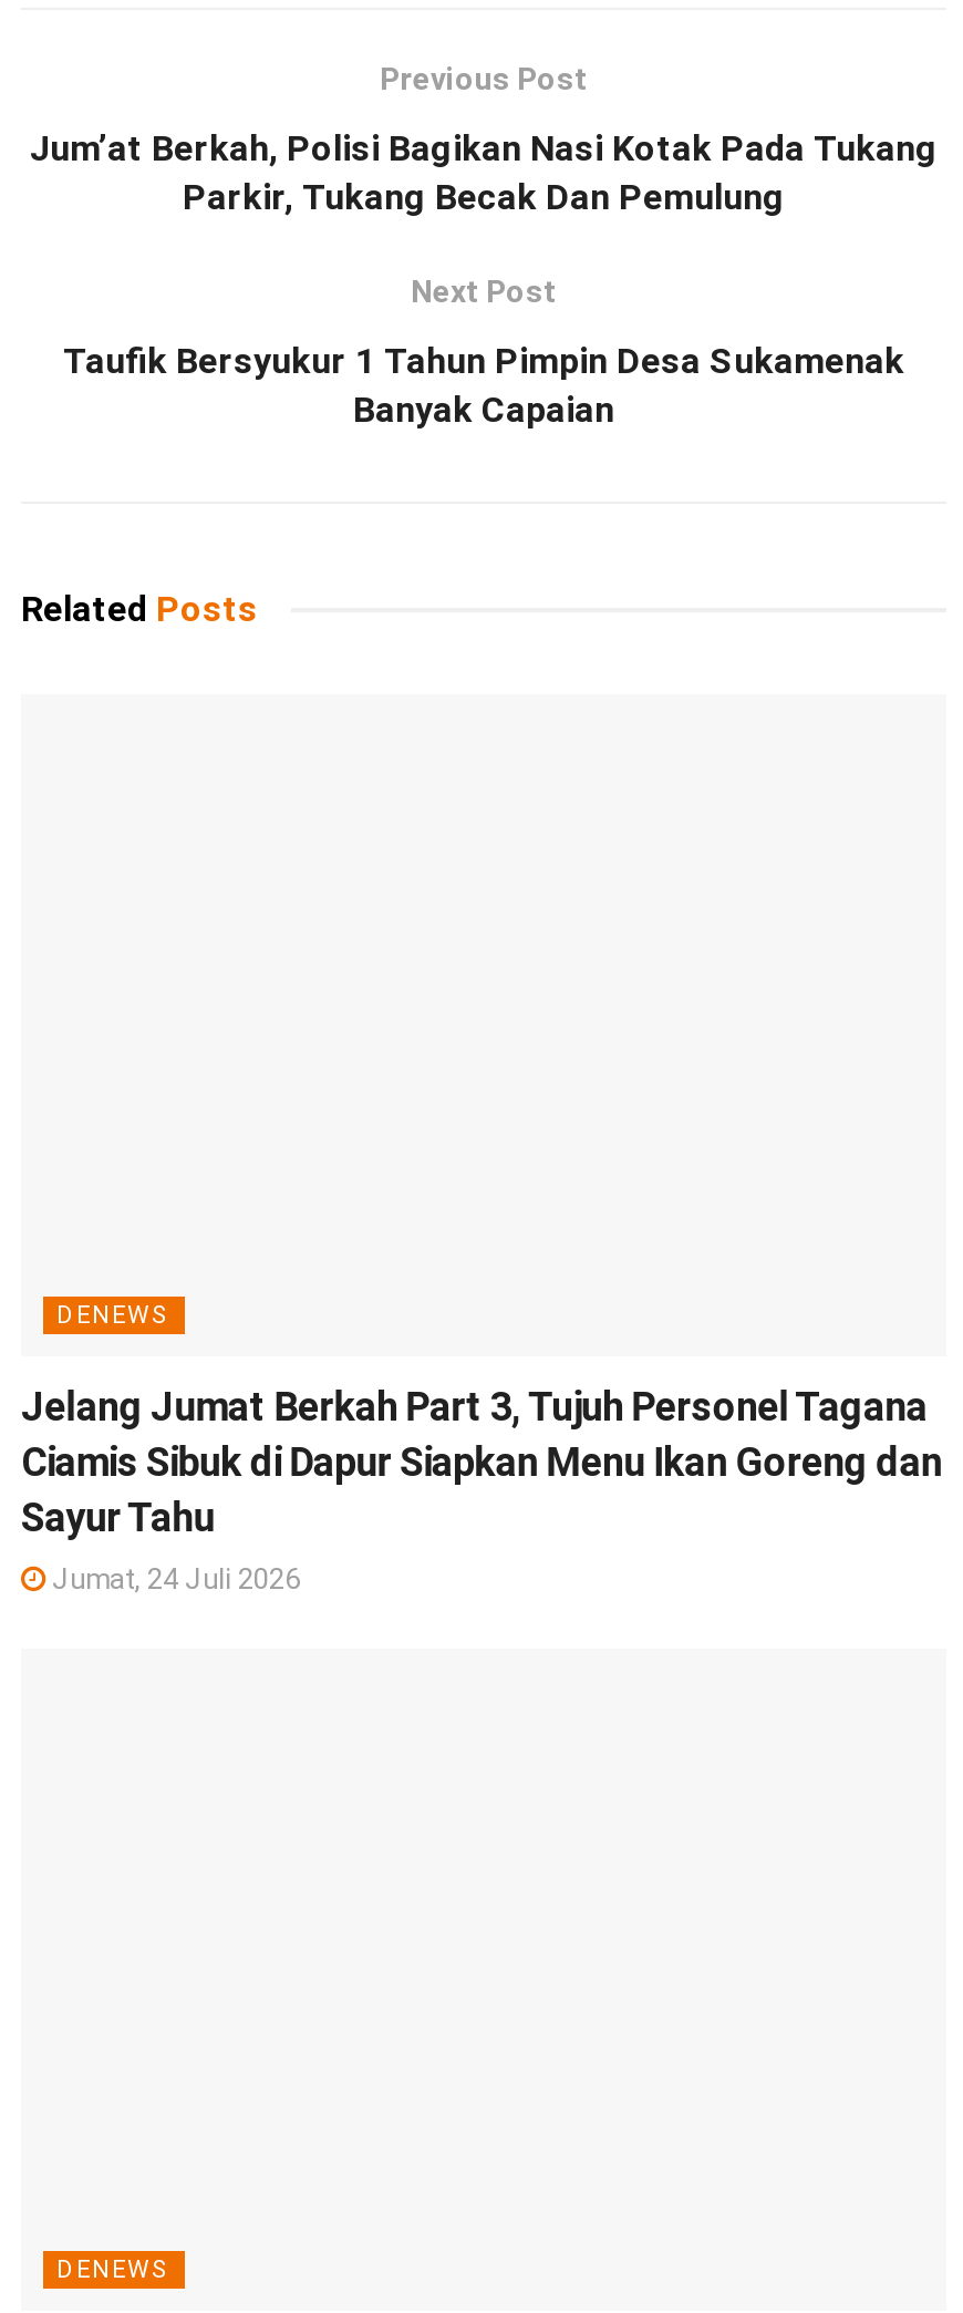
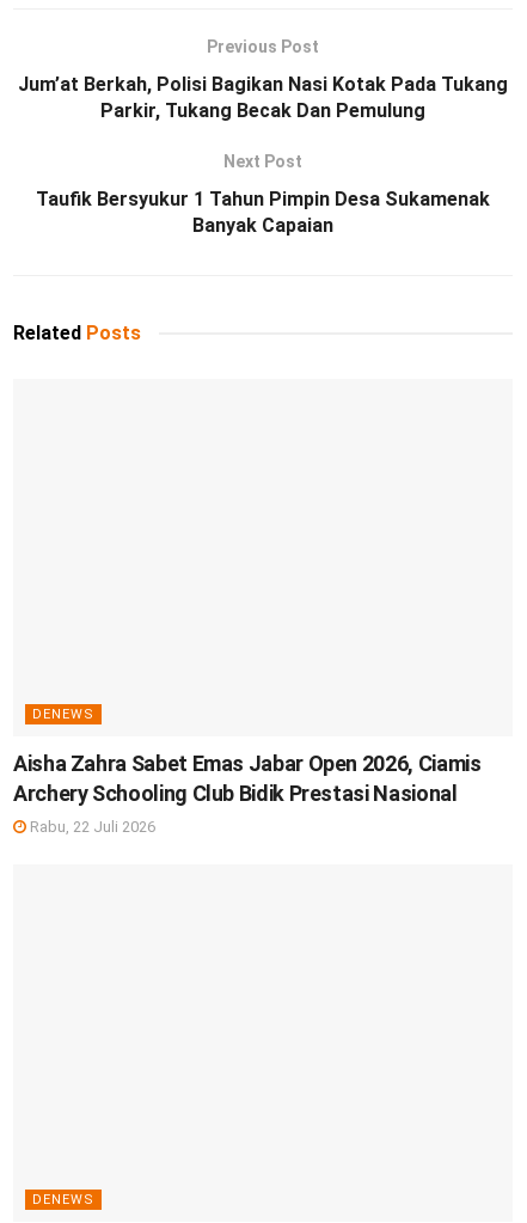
- Jelang Jumat Berkah Part 3, Tujuh Personel Tagana
- Ciamis Sibuk di Dapur Siapkan Menu Ikan Goreng dan
- Sayur Tahu
+ Aisha Zahra Sabet Emas Jabar Open 2026, Ciamis
+ Archery Schooling Club Bidik Prestasi Nasional

- Jumat, 24 Juli 2026
+ Rabu, 22 Juli 2026
